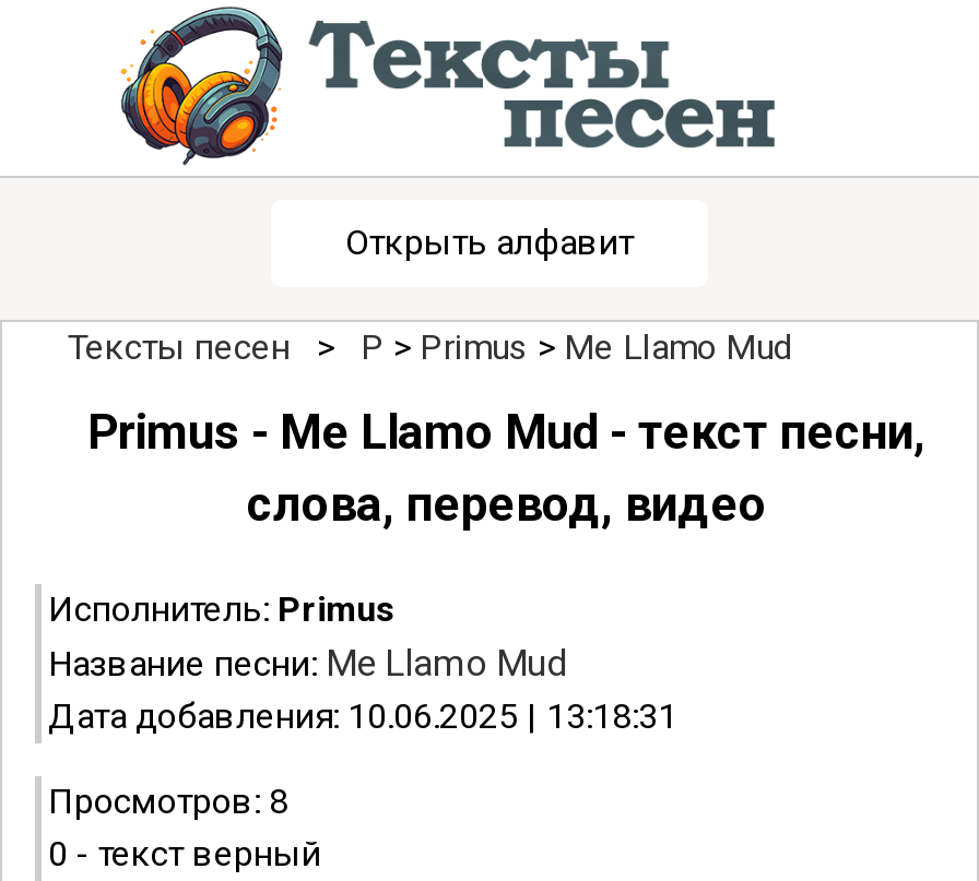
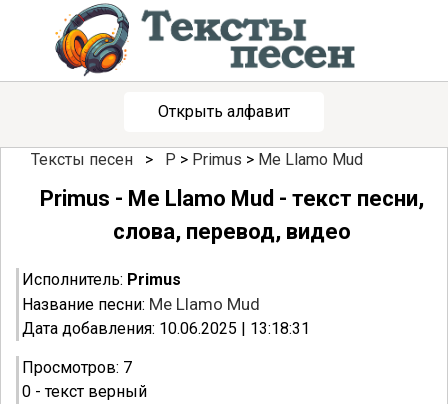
- Просмотров: 8
+ Просмотров: 7
